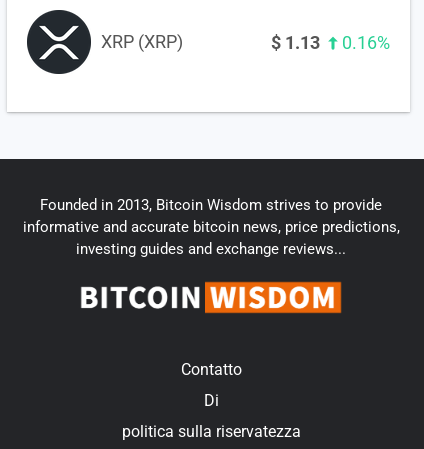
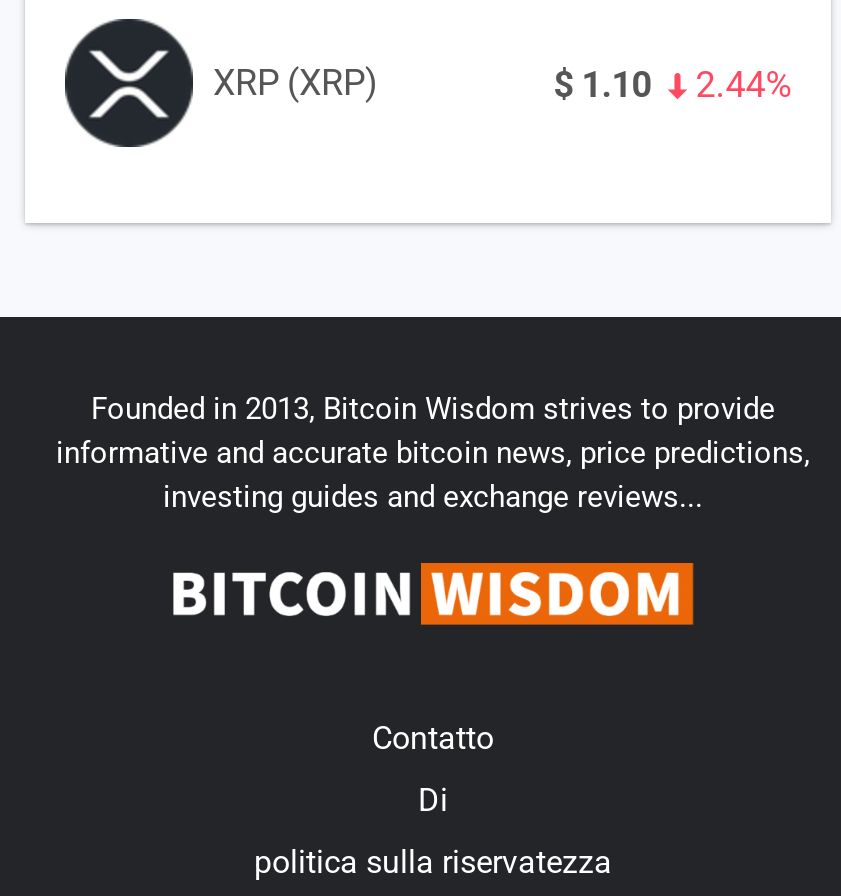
- $ 1.13
+ $ 1.10

- 0.16%
+ 2.44%
